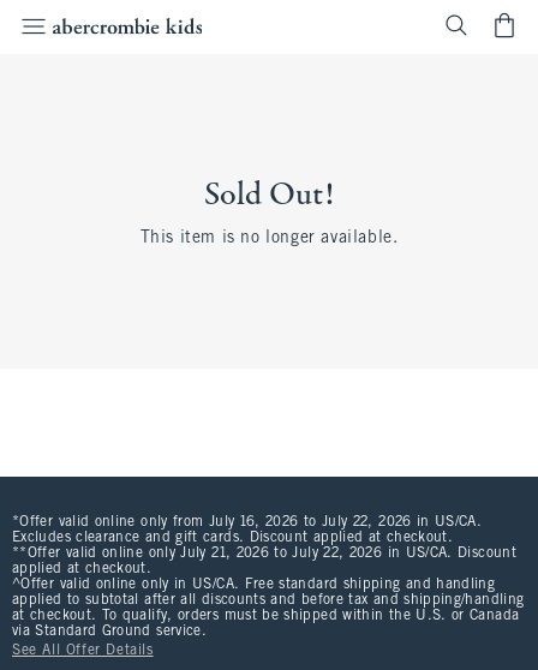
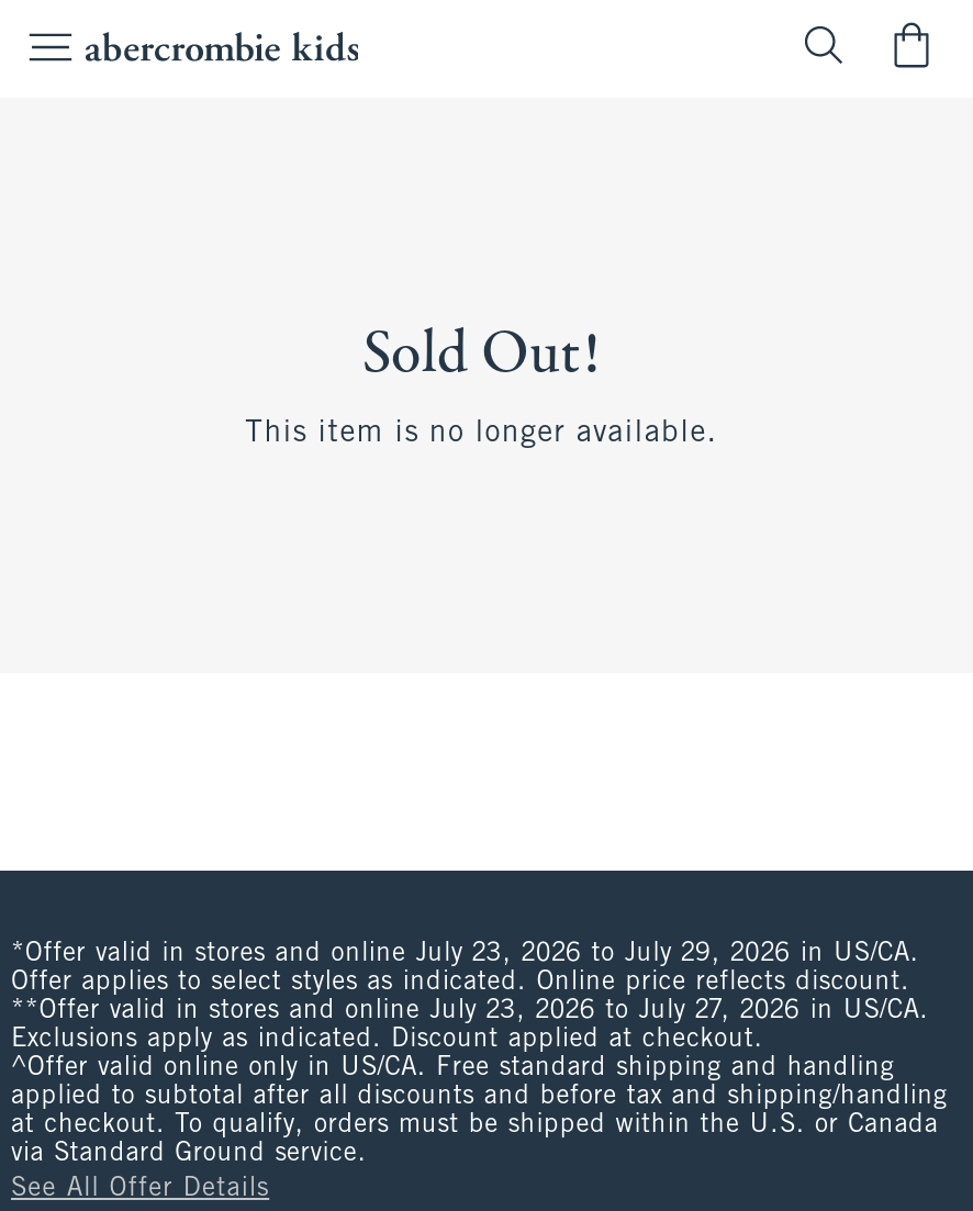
- *Offer valid online only from July 16, 2026 to July 22, 2026 in US/CA.
- Excludes clearance and gift cards. Discount applied at checkout.
- **Offer valid online only July 21, 2026 to July 22, 2026 in US/CA. Discount
- applied at checkout.
+ *Offer valid in stores and online July 23, 2026 to July 29, 2026 in US/CA.
+ Offer applies to select styles as indicated. Online price reflects discount.
+ **Offer valid in stores and online July 23, 2026 to July 27, 2026 in US/CA.
+ Exclusions apply as indicated. Discount applied at checkout.
